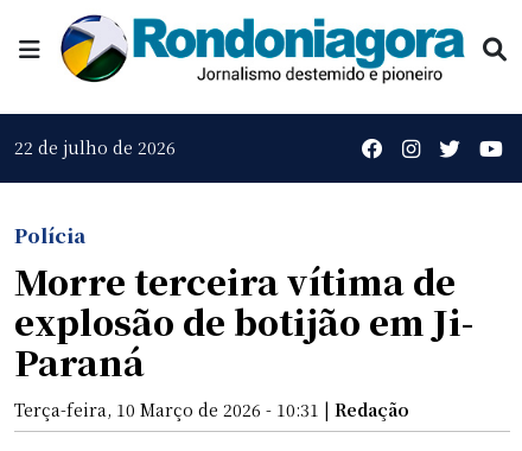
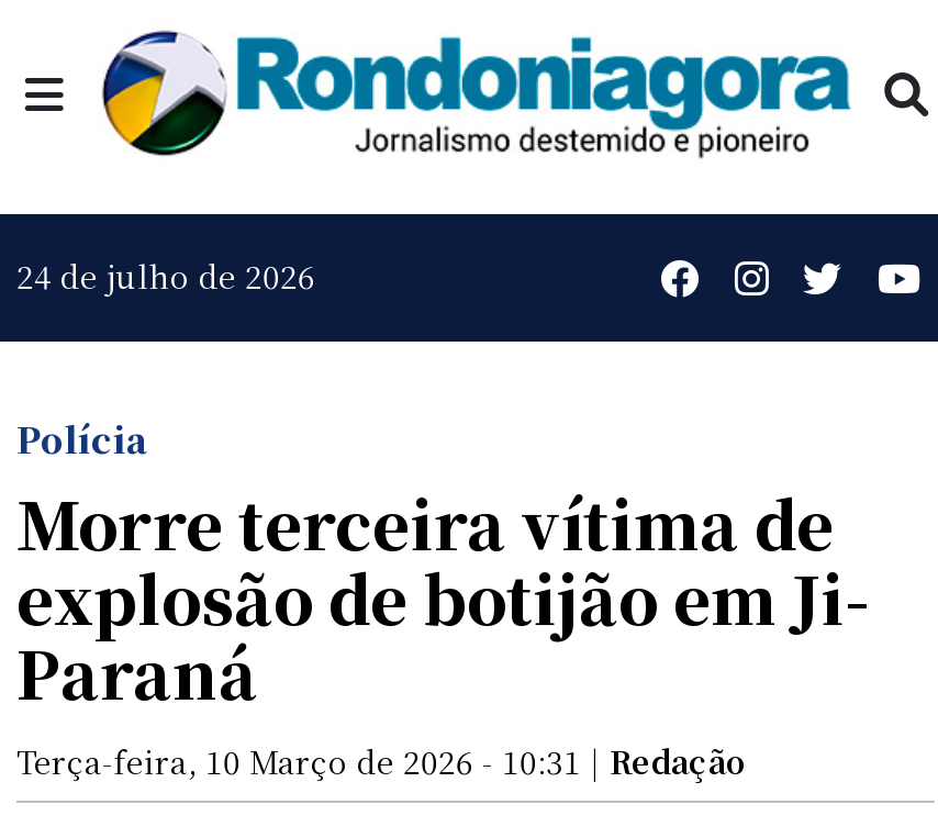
- 22 de julho de 2026
+ 24 de julho de 2026
